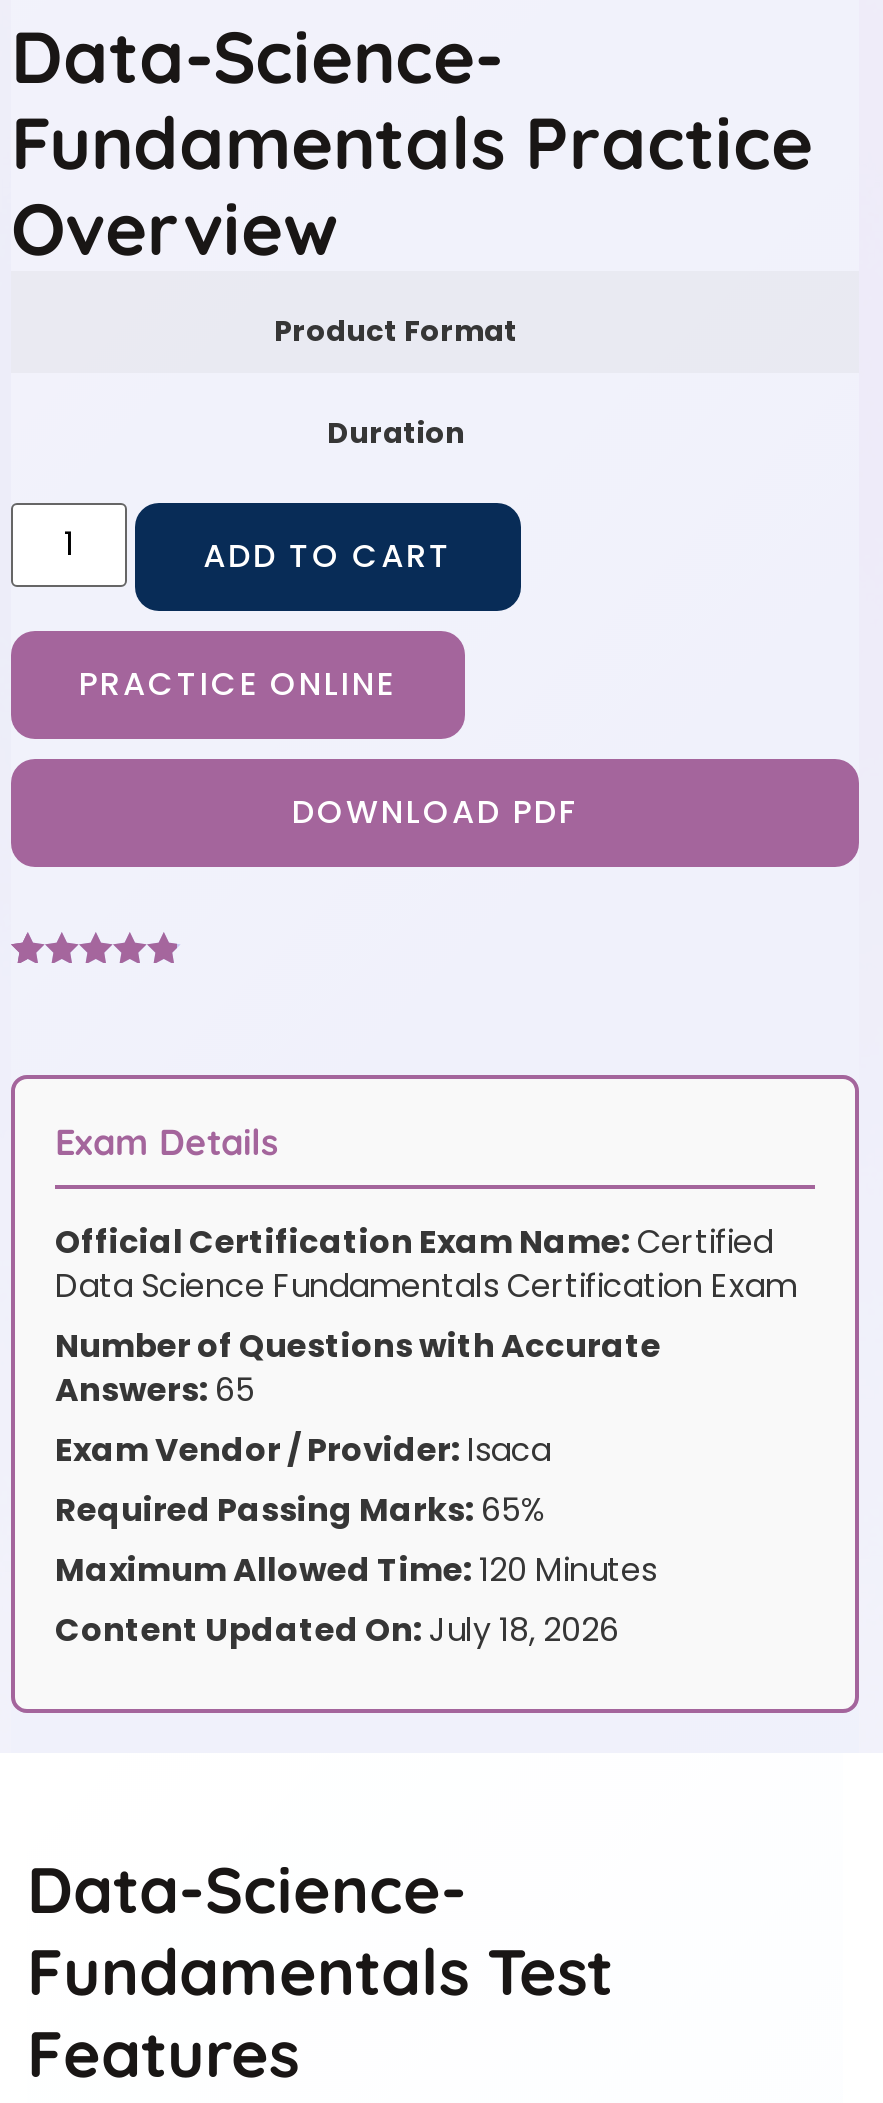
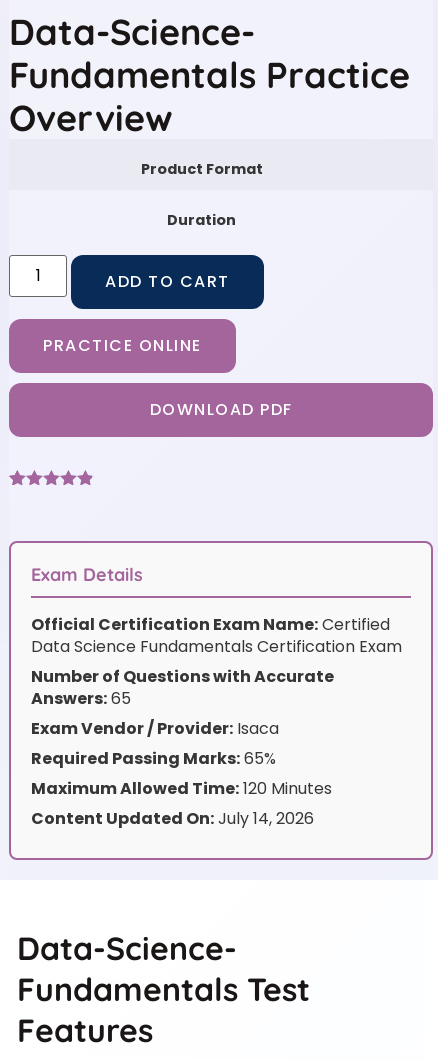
- Content Updated On: July 18, 2026
+ Content Updated On: July 14, 2026
